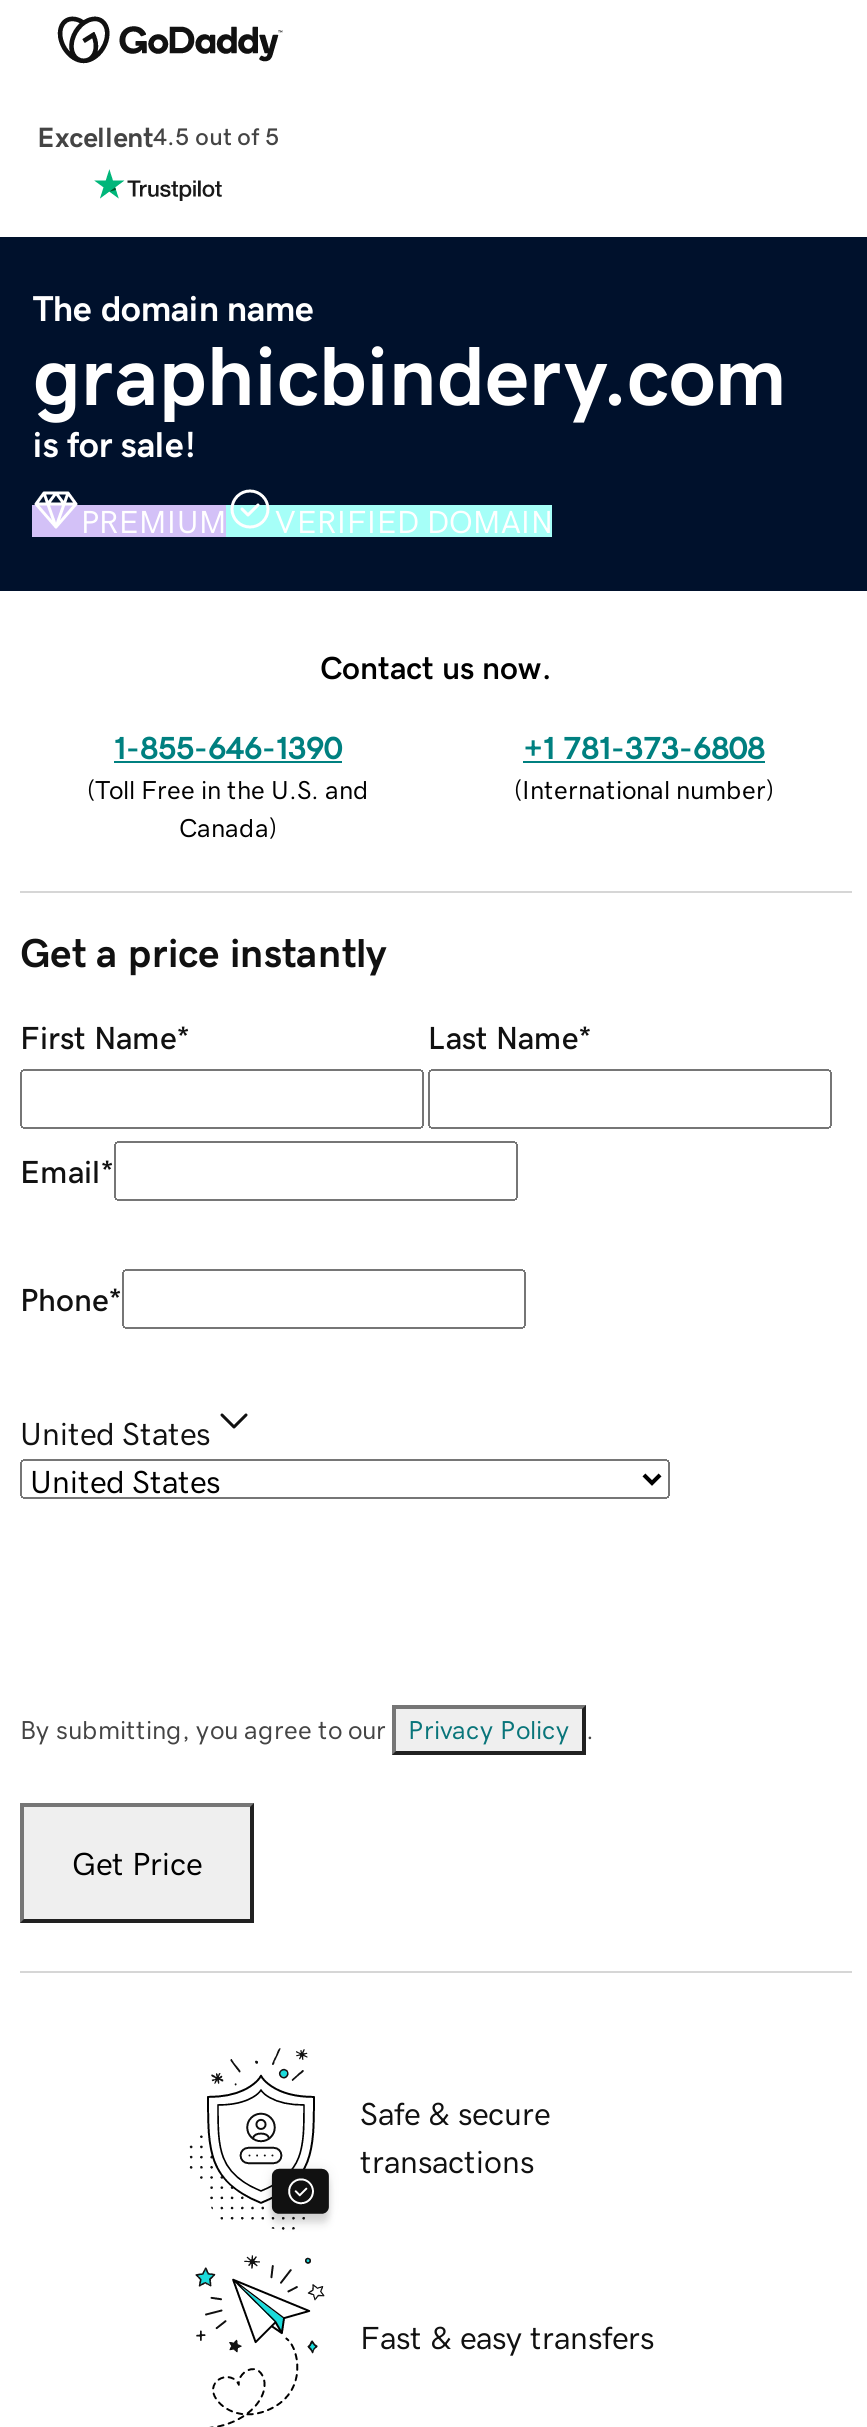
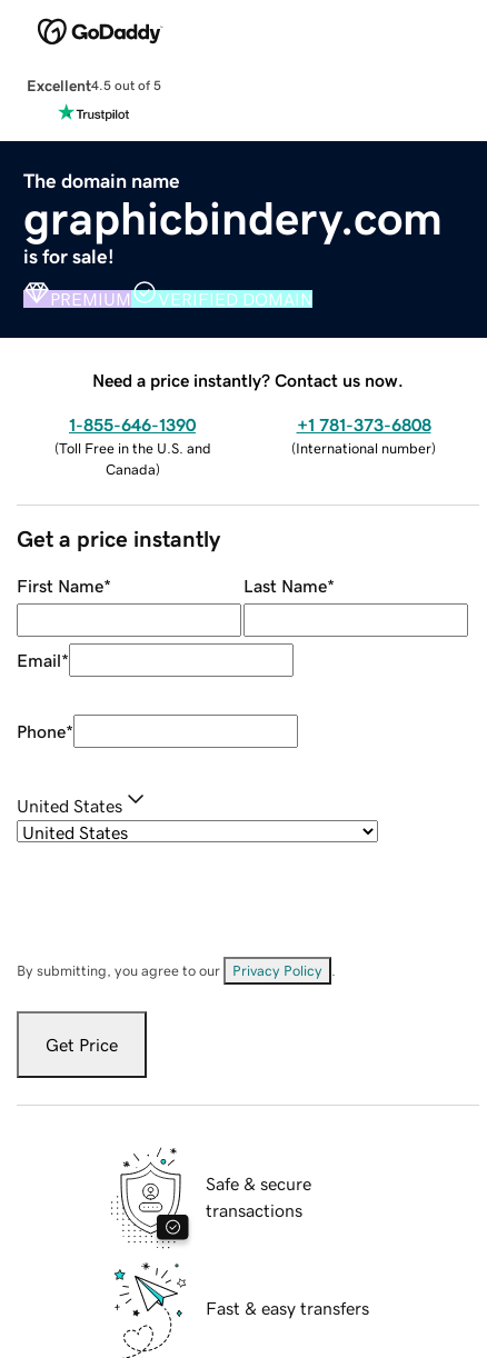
- Contact us now.
+ Need a price instantly? Contact us now.
